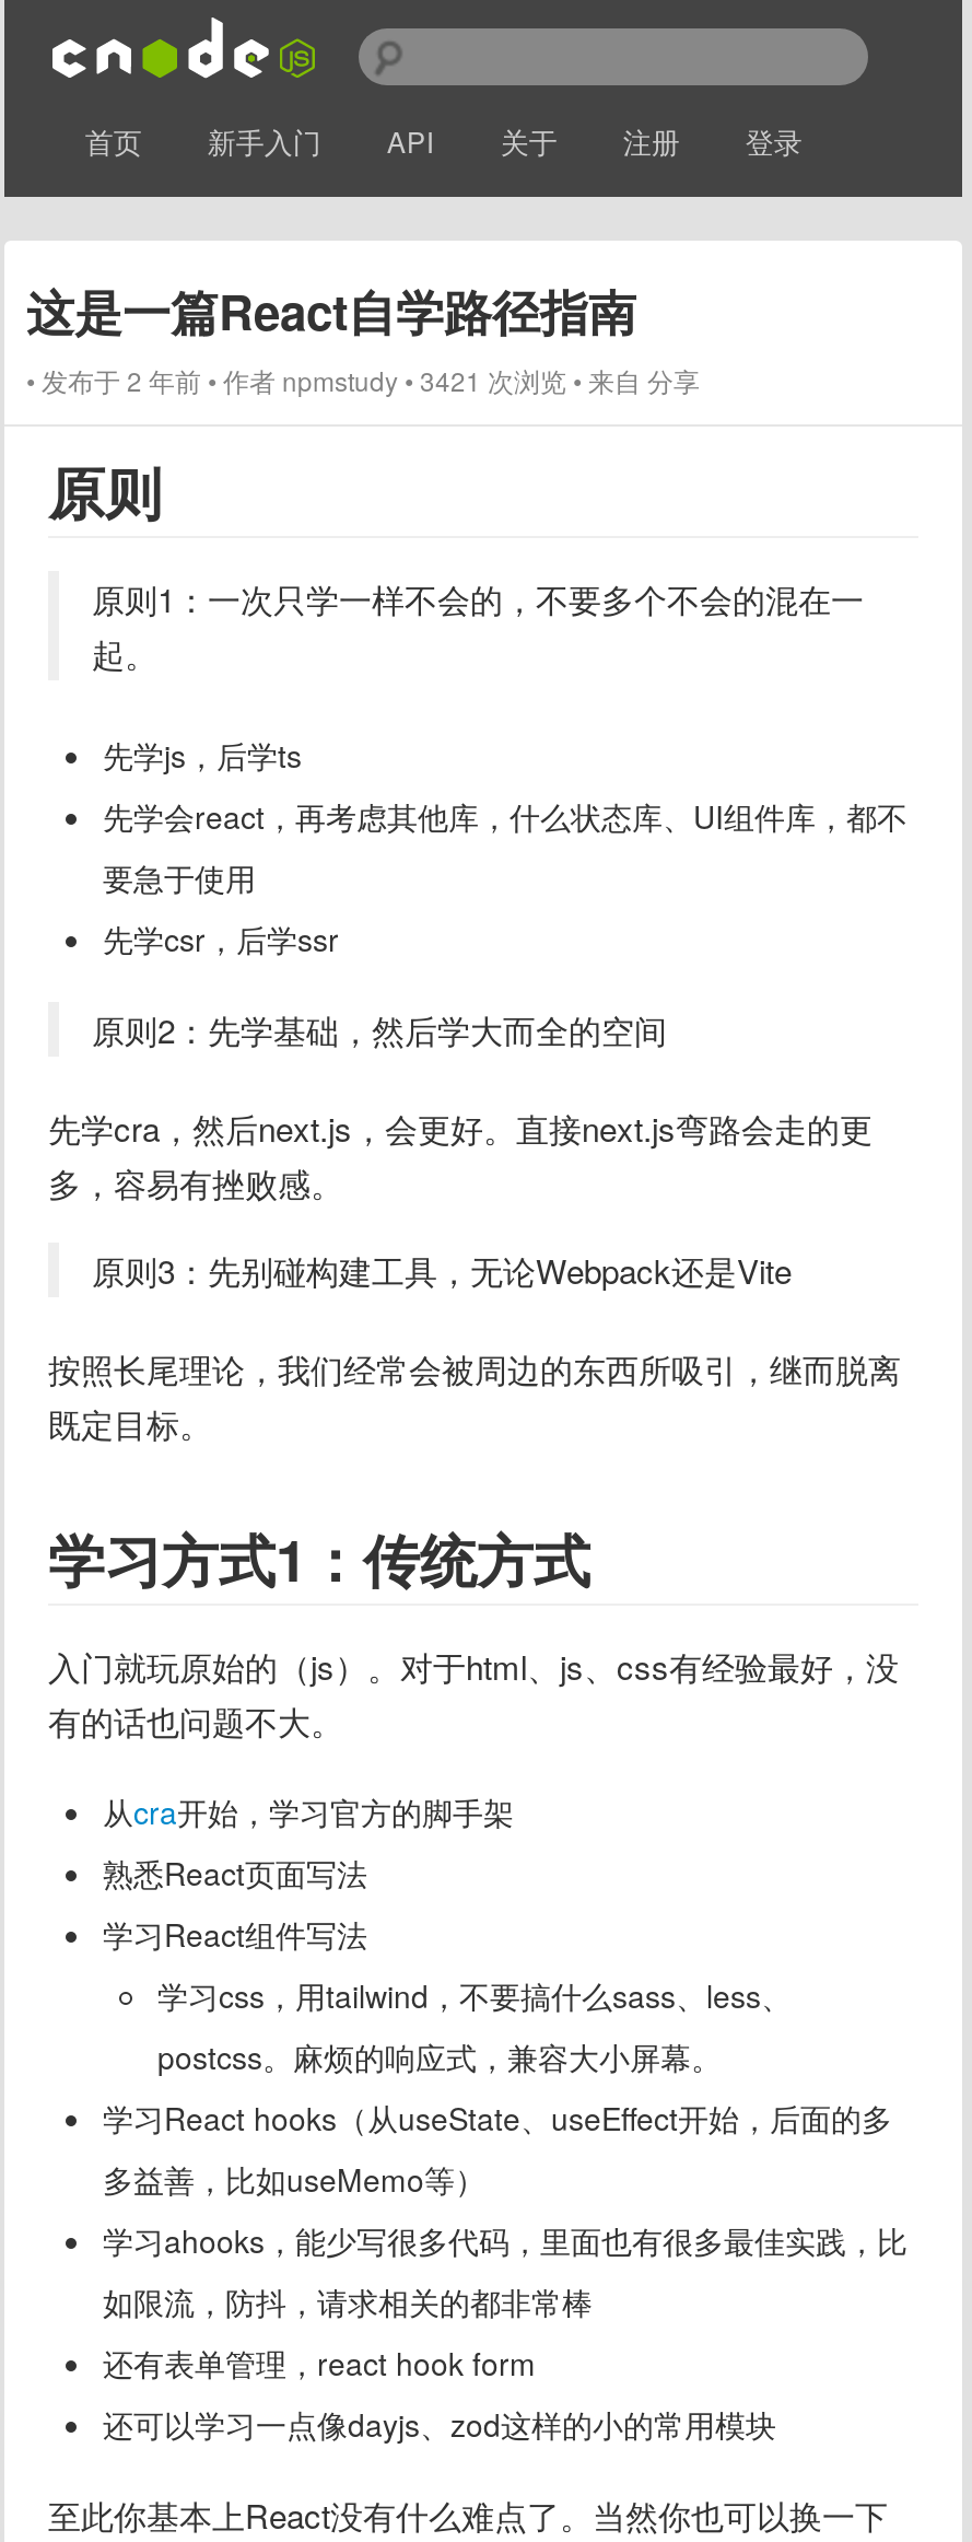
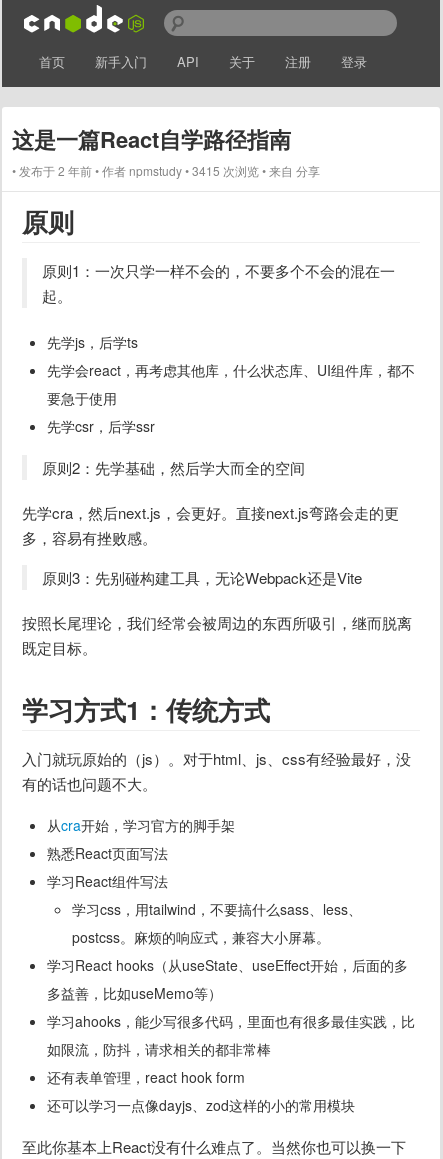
- 发布于 2 年前 作者npmstudy 3421 次浏览 来自 分享
+ 发布于 2 年前 作者npmstudy 3415 次浏览 来自 分享
